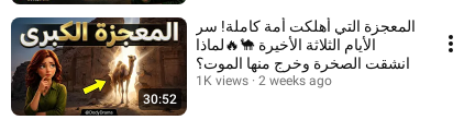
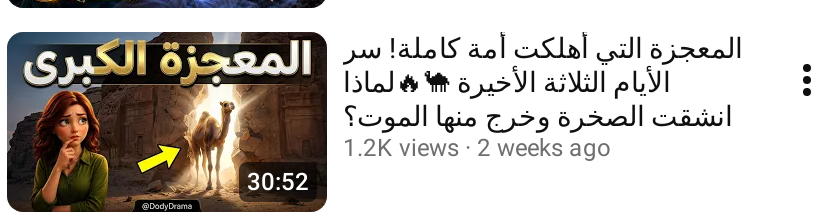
- 1K views 2 weeks ago
+ 1.2K views 2 weeks ago
